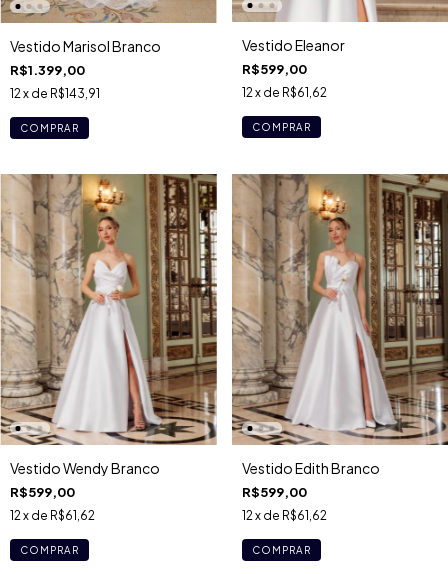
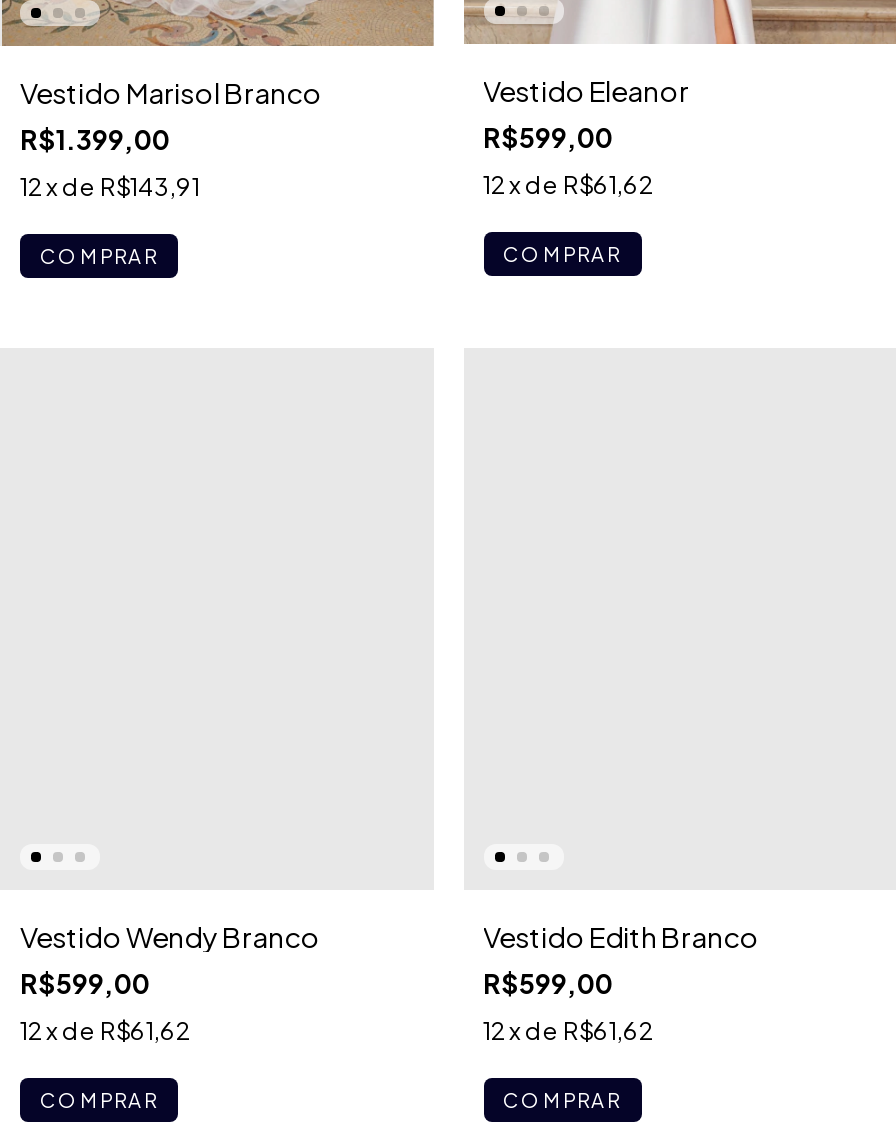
- [image]

- [image]
